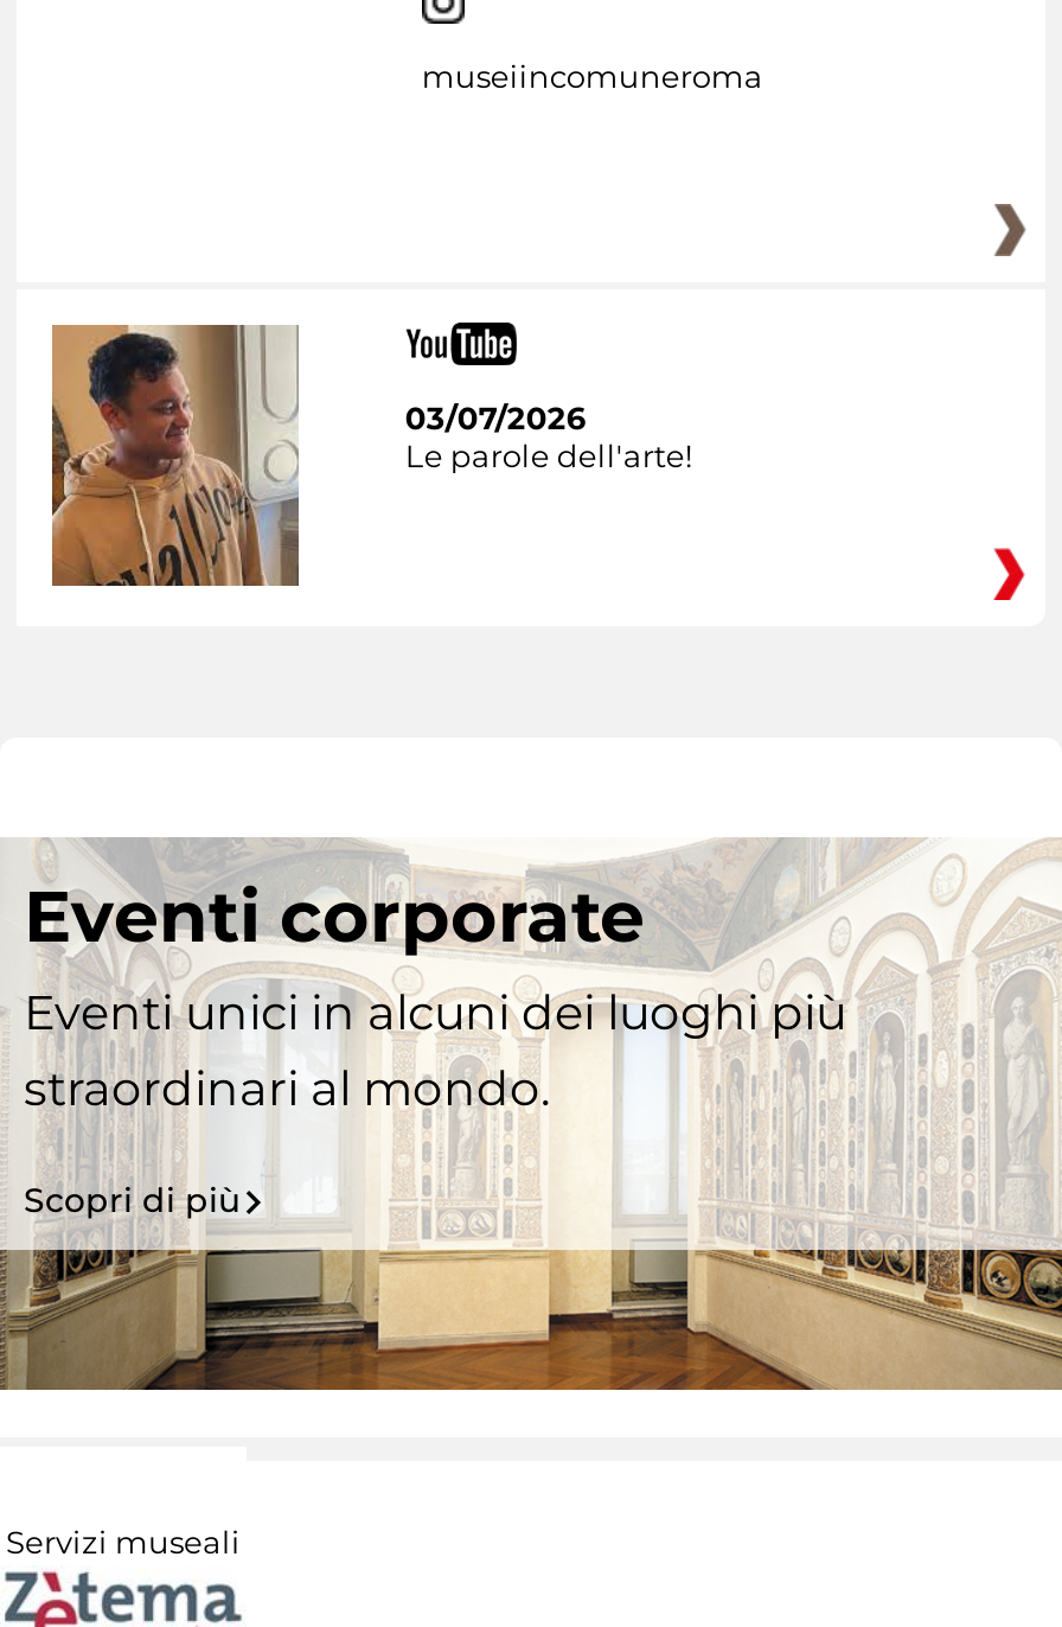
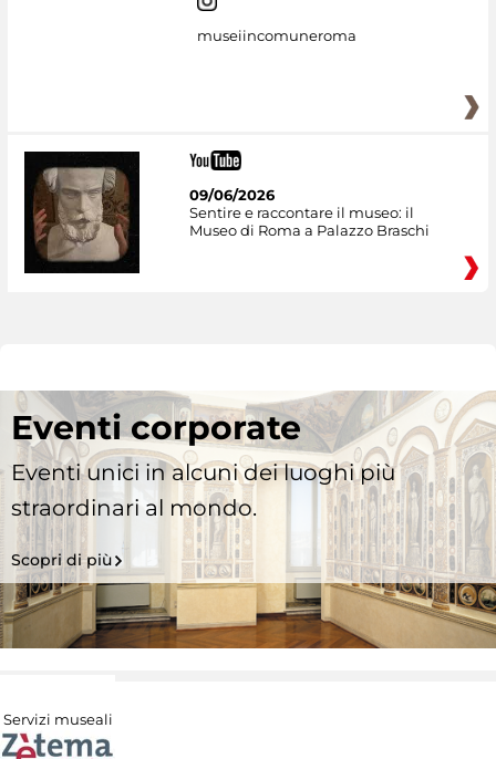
- [image]
+ [image]

- 03/07/2026
- Le parole dell'arte!
+ 09/06/2026
+ Sentire e raccontare il museo: il
+ Museo di Roma a Palazzo Braschi
